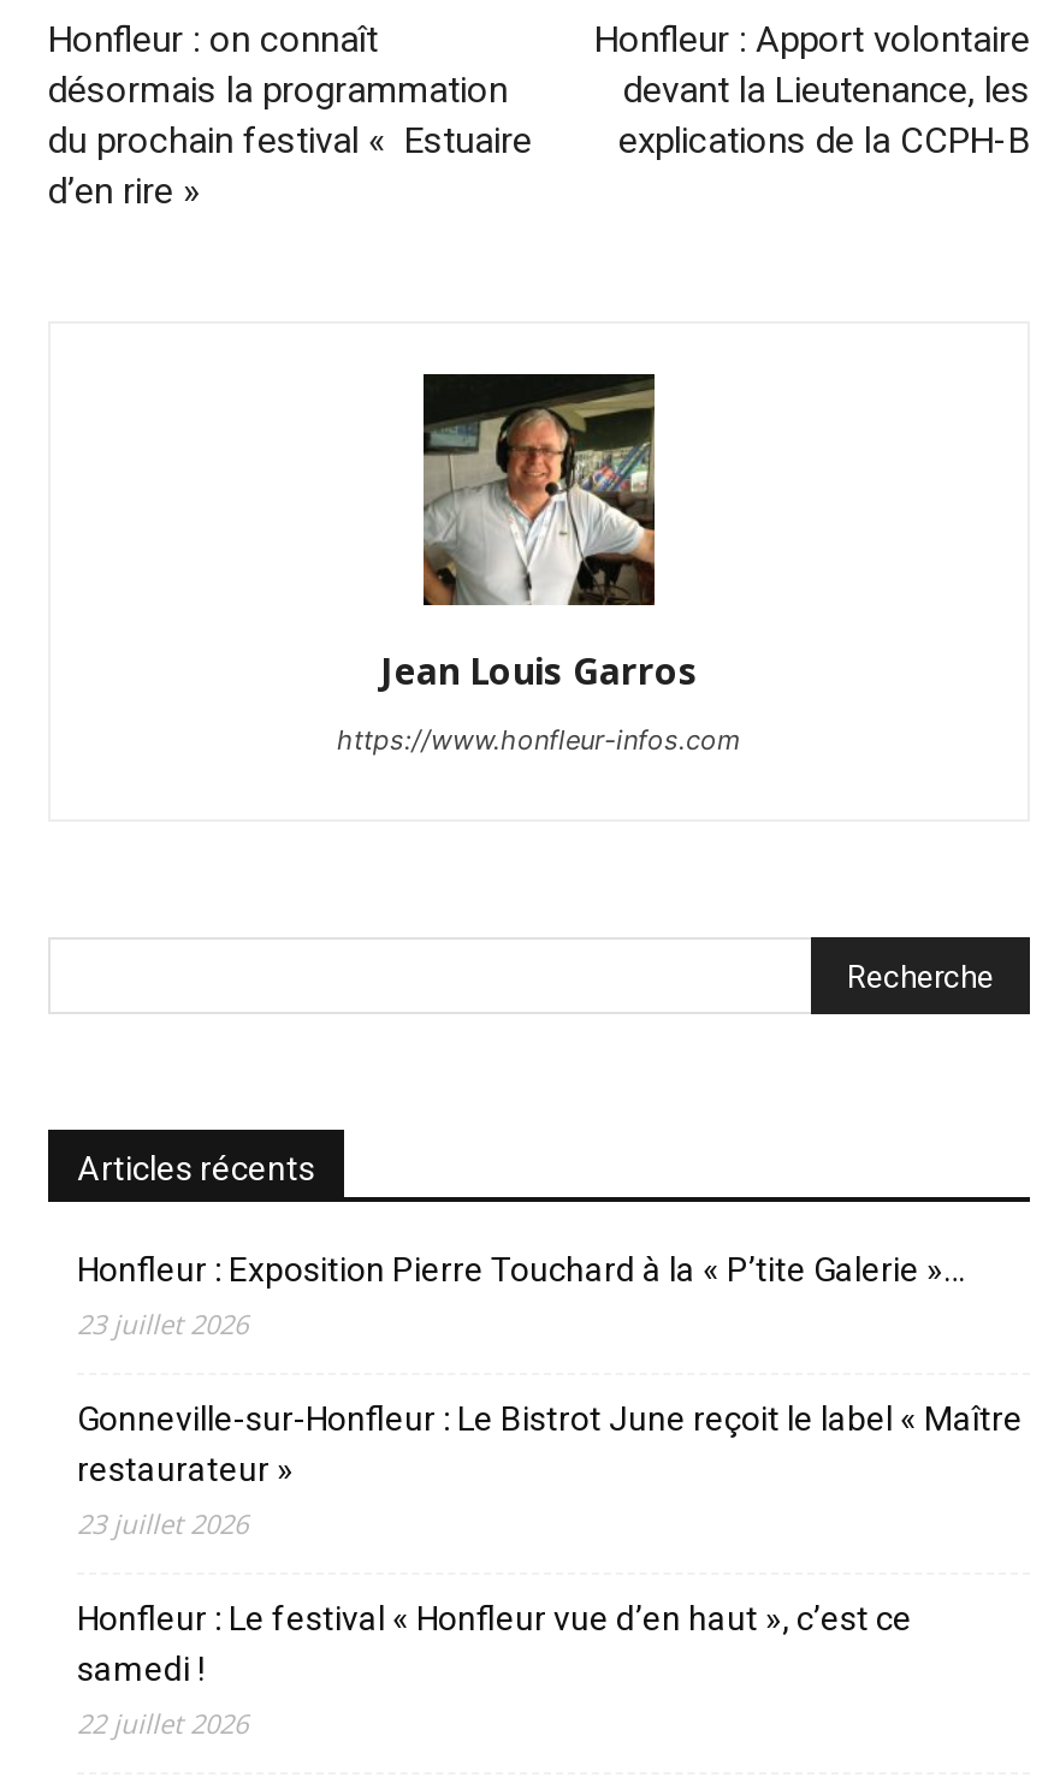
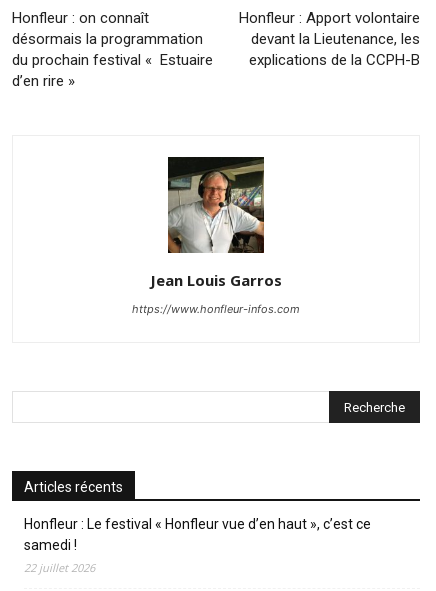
- Honfleur : Exposition Pierre Touchard à la « P’tite Galerie »…
- 23 juillet 2026
- Gonneville-sur-Honfleur : Le Bistrot June reçoit le label « Maître
- restaurateur »
- 23 juillet 2026
